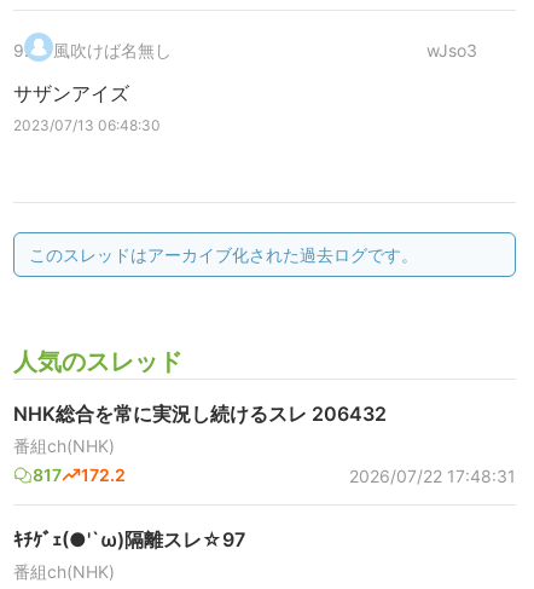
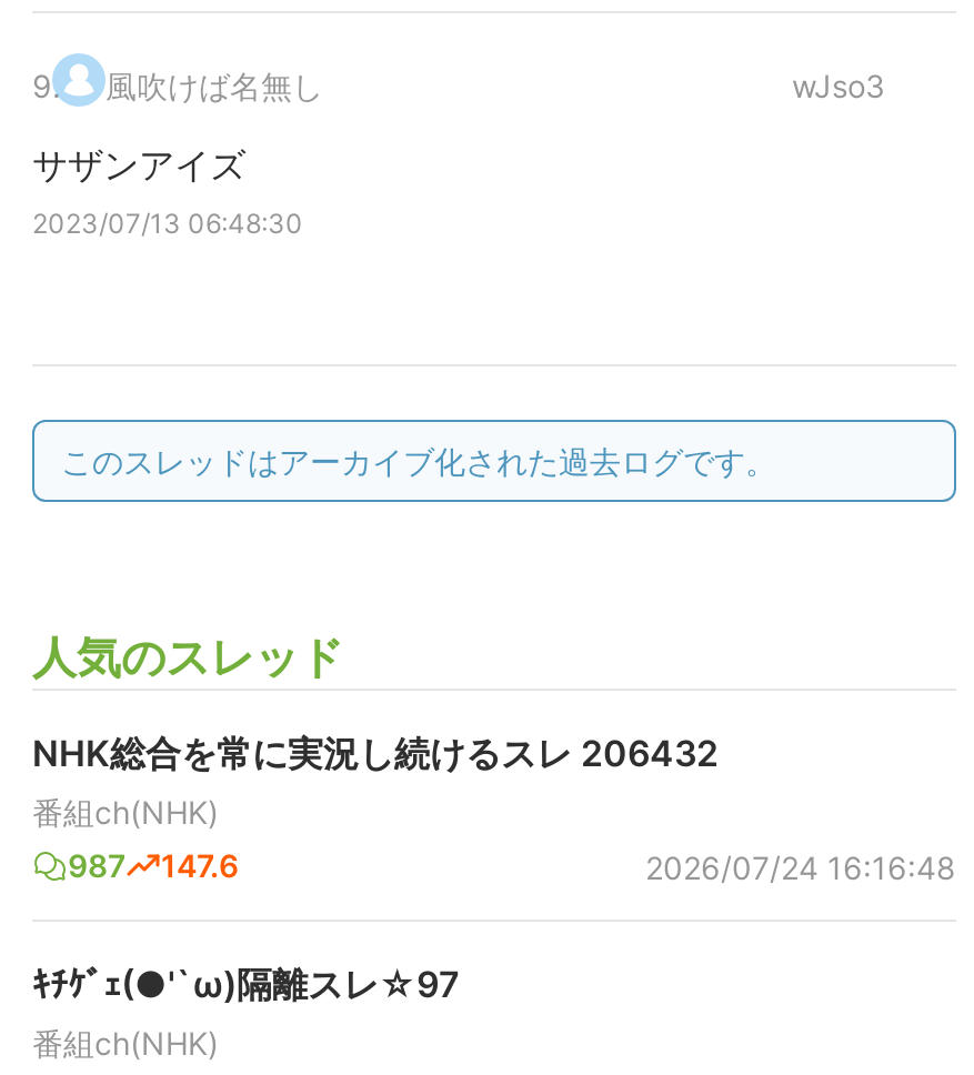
- 817
+ 987

- 172.2
+ 147.6

- 2026/07/22 17:48:31
+ 2026/07/24 16:16:48
